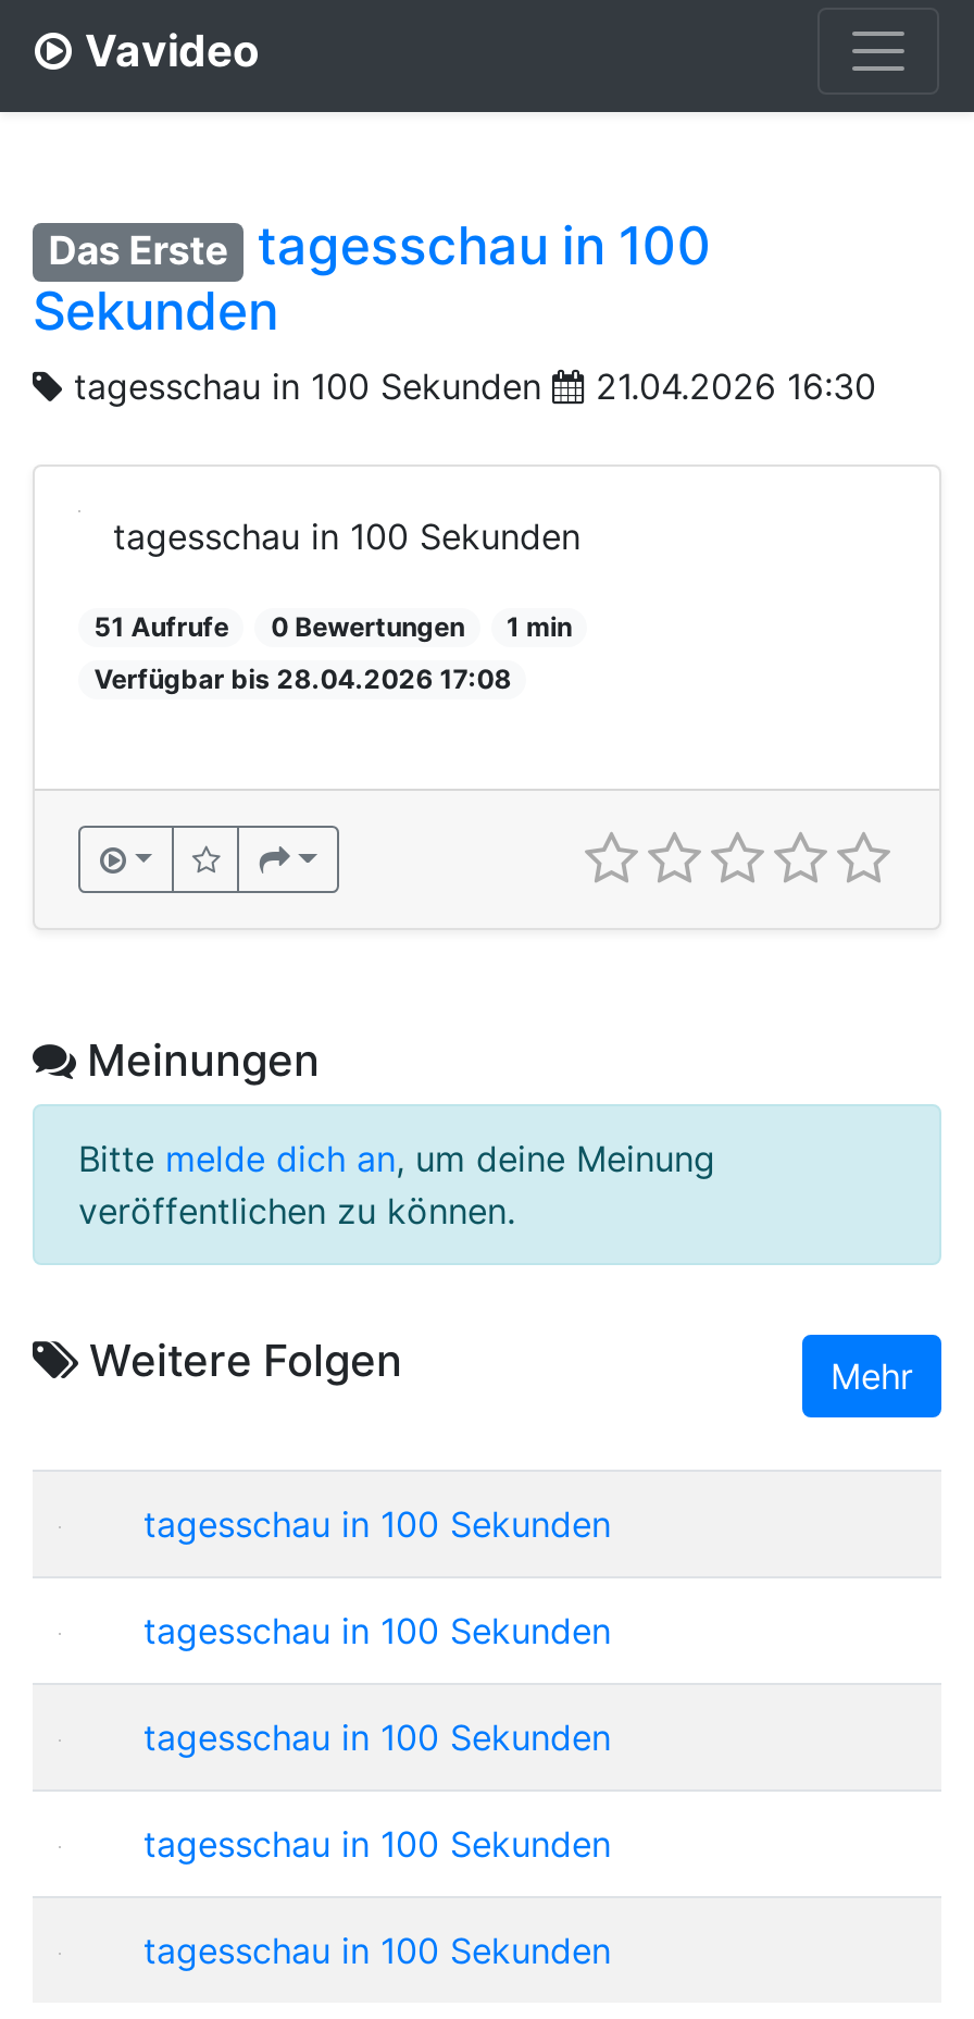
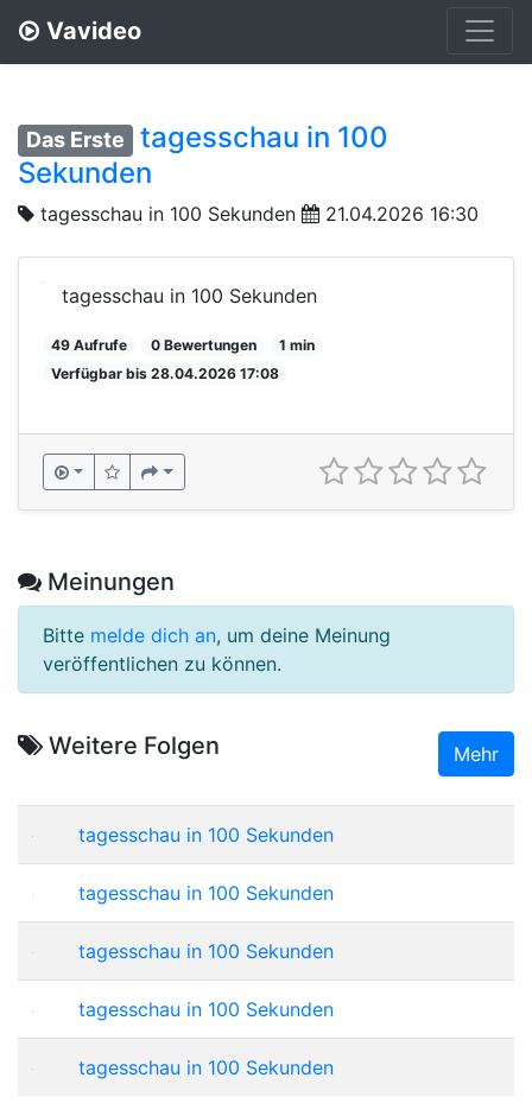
- 51 Aufrufe
+ 49 Aufrufe
